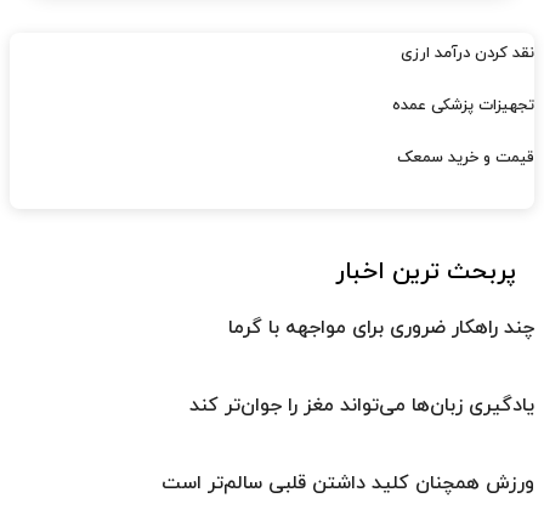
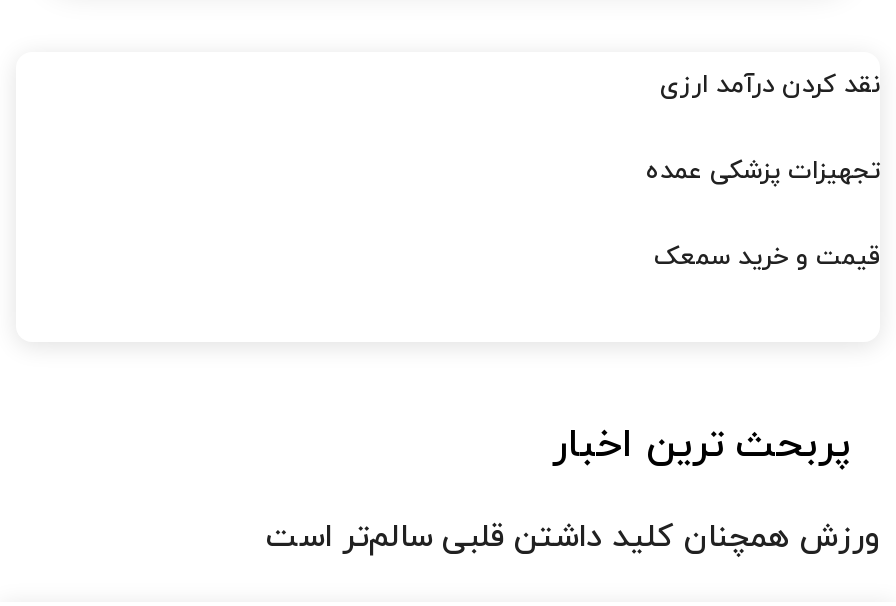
- چند راهکار ضروری برای مواجهه با گرما
- یادگیری زبان‌ها می‌تواند مغز را جوان‌تر کند
